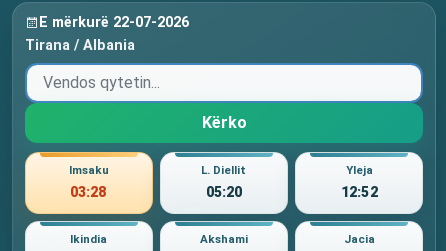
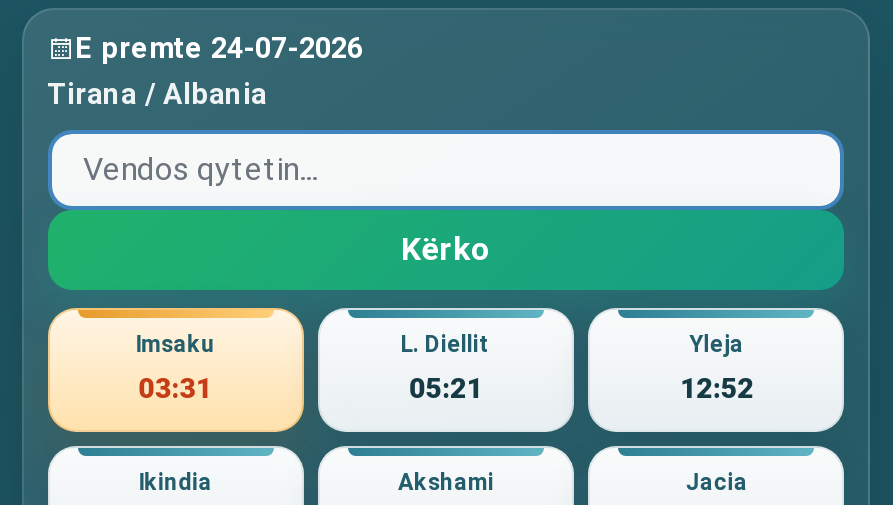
- E mërkurë 22-07-2026
+ E premte 24-07-2026

- 03:28
+ 03:31

- 05:20
+ 05:21
